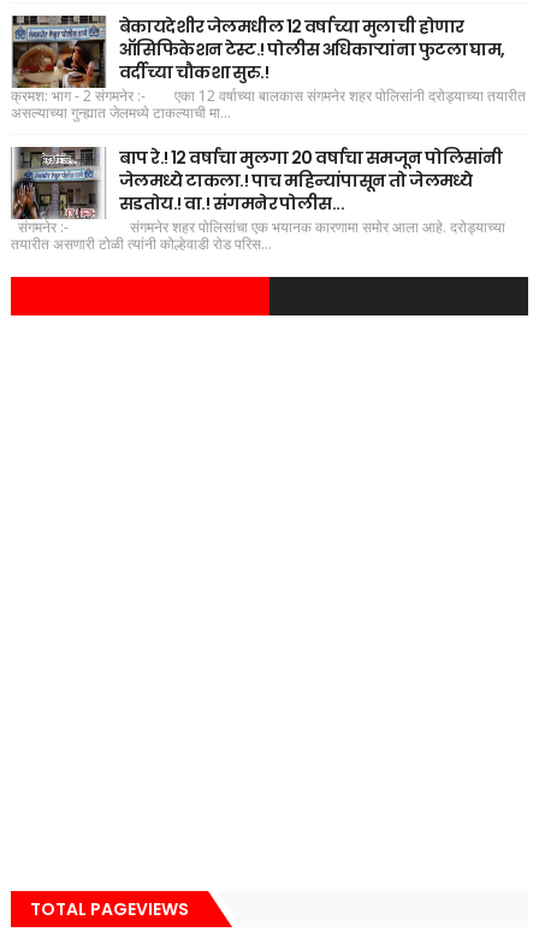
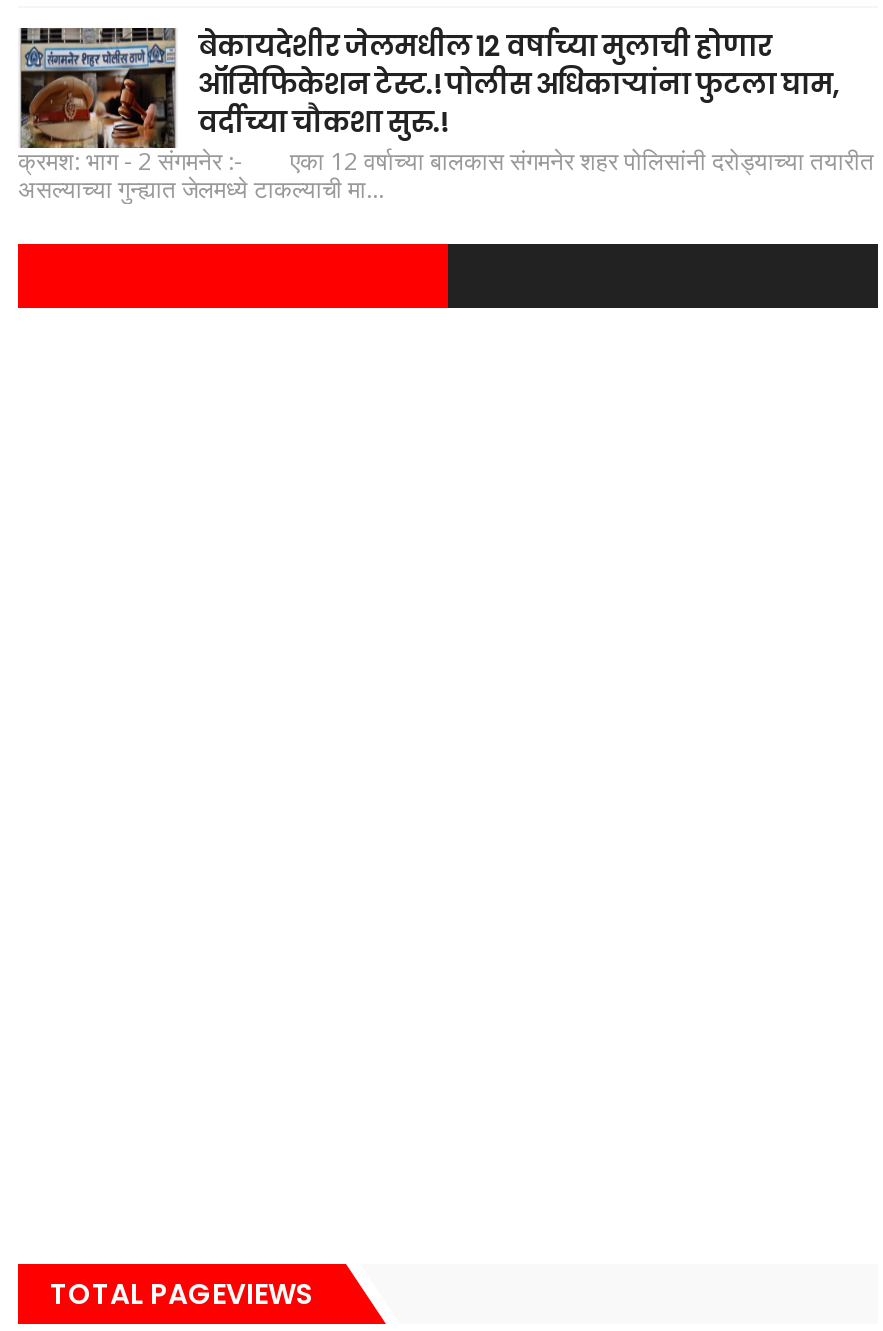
- [image]
- बाप रे.! 12 वर्षाचा मुलगा 20 वर्षाचा समजून पोलिसांनी
- जेलमध्ये टाकला.! पाच महिन्यांपासून तो जेलमध्ये
- सडतोय.! वा.! संगमनेर पोलीस...
- संगमनेर :- संगमनेर शहर पोलिसांचा एक भयानक कारणामा समोर आला आहे. दरोड्याच्या
- तयारीत असणारी टोळी त्यांनी कोल्हेवाडी रोड परिस...
